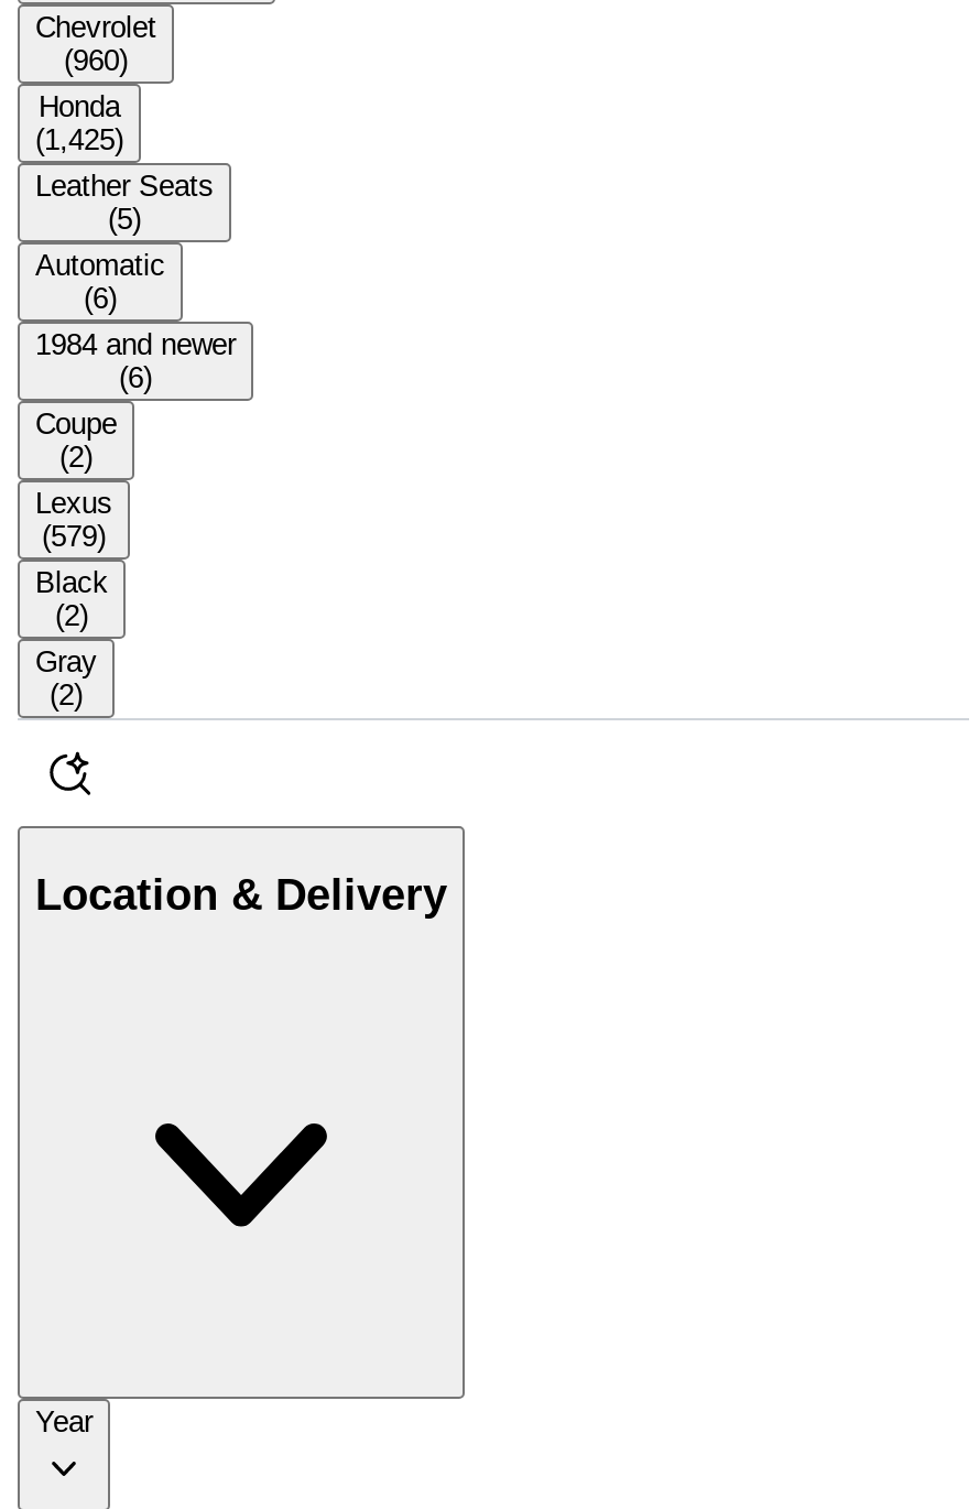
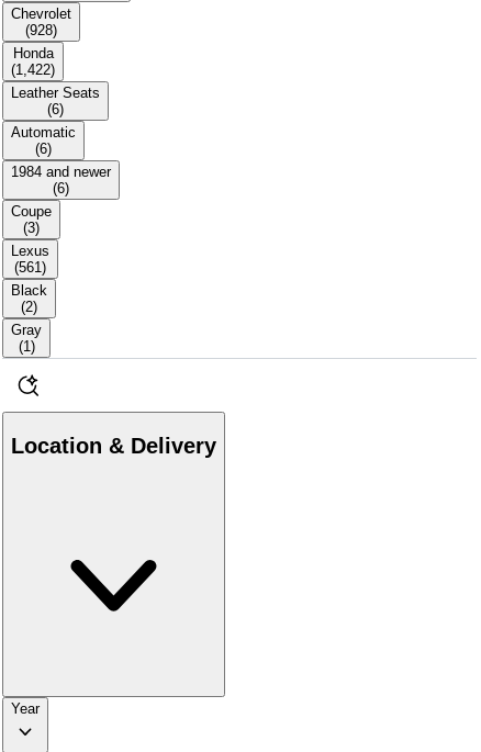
- (960)
+ (928)

- (1,425)
+ (1,422)

- (5)
+ (6)

- (2)
+ (3)

- (579)
+ (561)

- (2)
+ (1)
